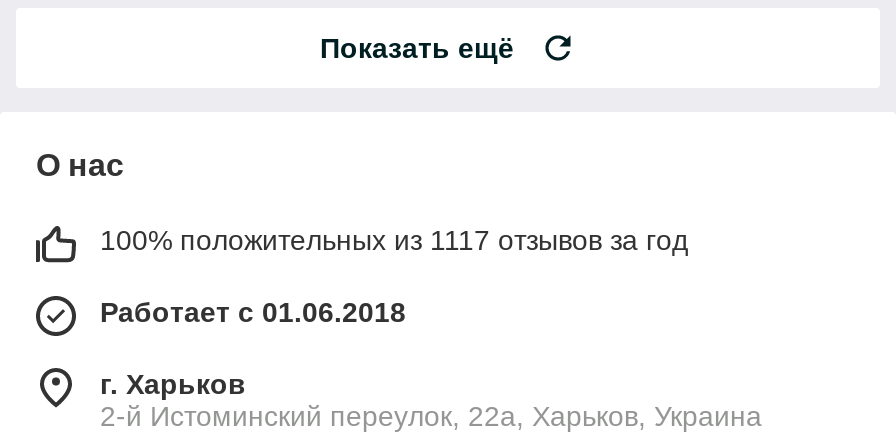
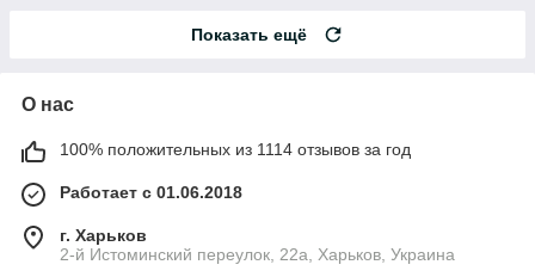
- 100% положительных из 1117 отзывов за год
+ 100% положительных из 1114 отзывов за год
